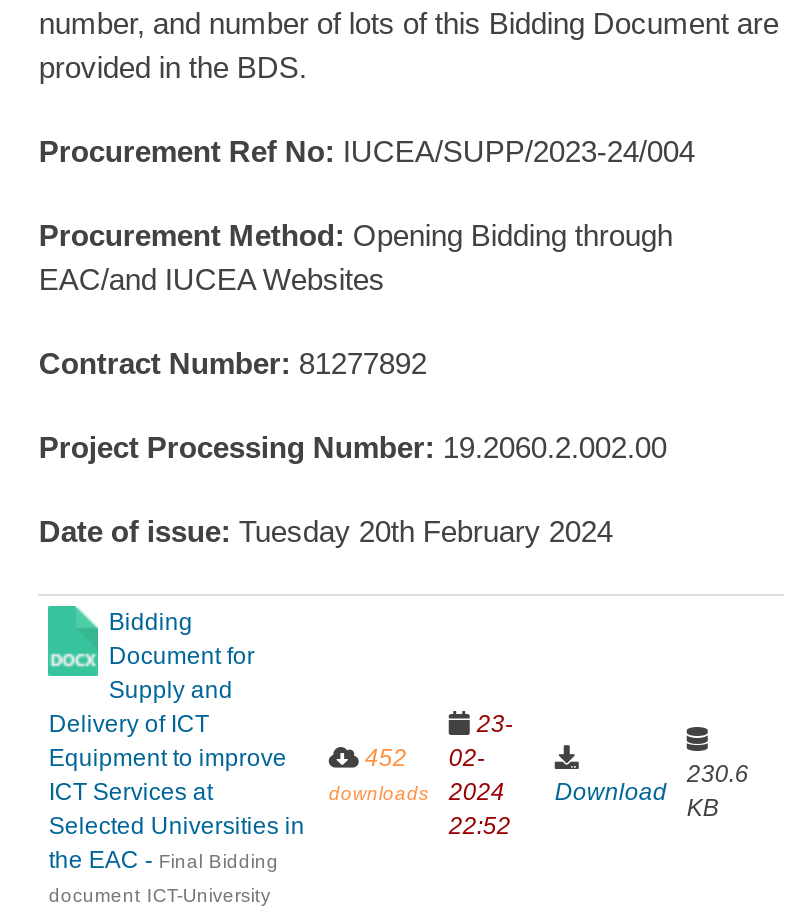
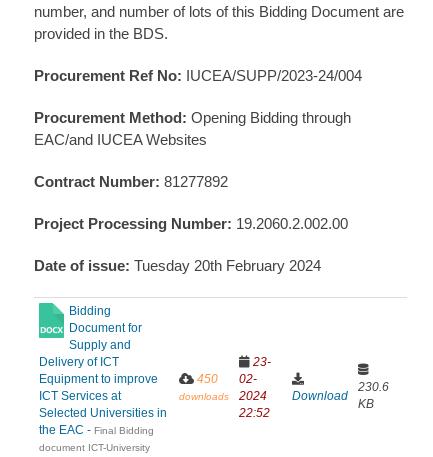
- 452 02-
+ 450 02-
